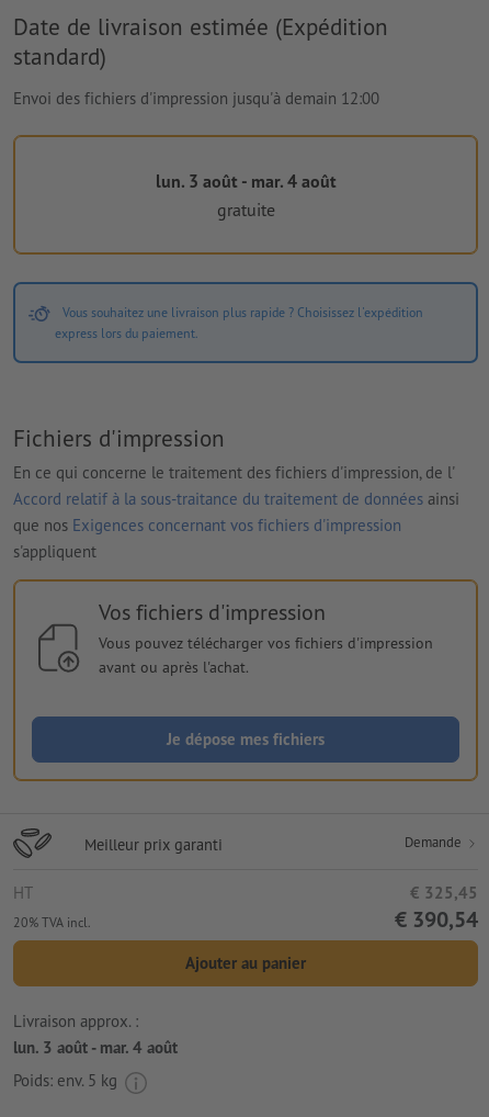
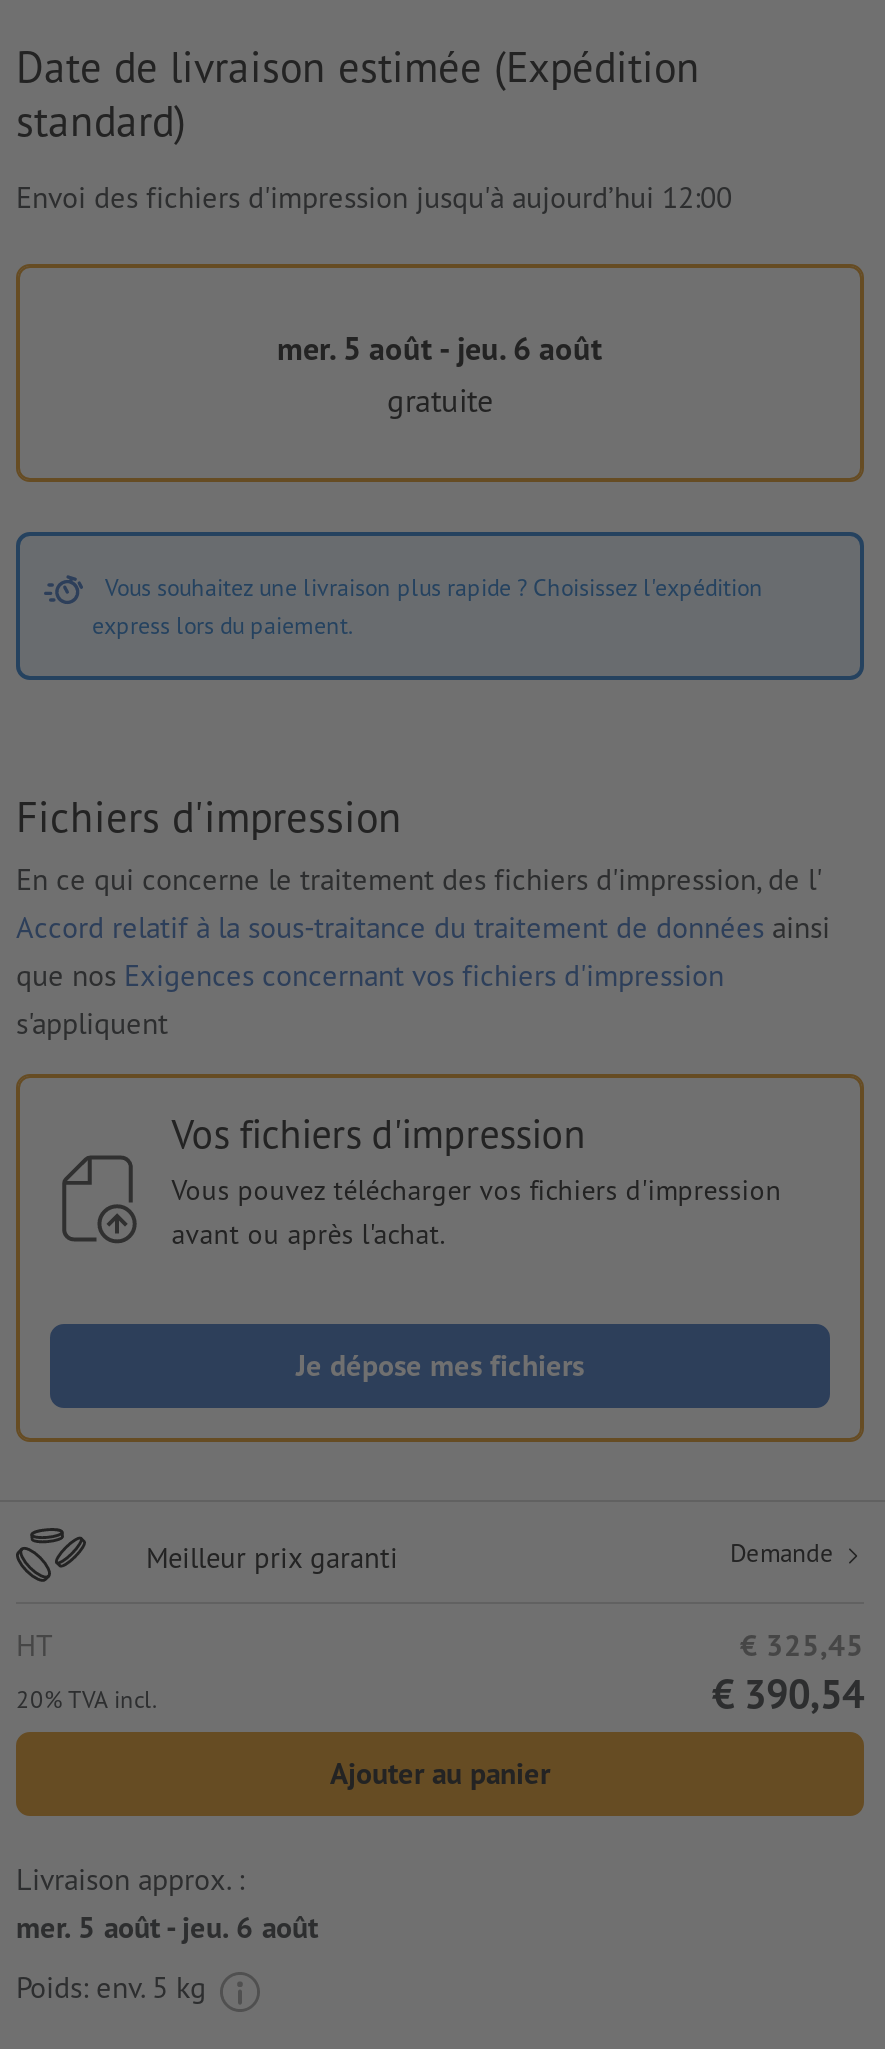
- Envoi des fichiers d'impression jusqu'à demain 12:00
+ Envoi des fichiers d'impression jusqu'à aujourd’hui 12:00

- lun. 3 août - mar. 4 août
+ mer. 5 août - jeu. 6 août

- lun. 3 août - mar. 4 août
+ mer. 5 août - jeu. 6 août
